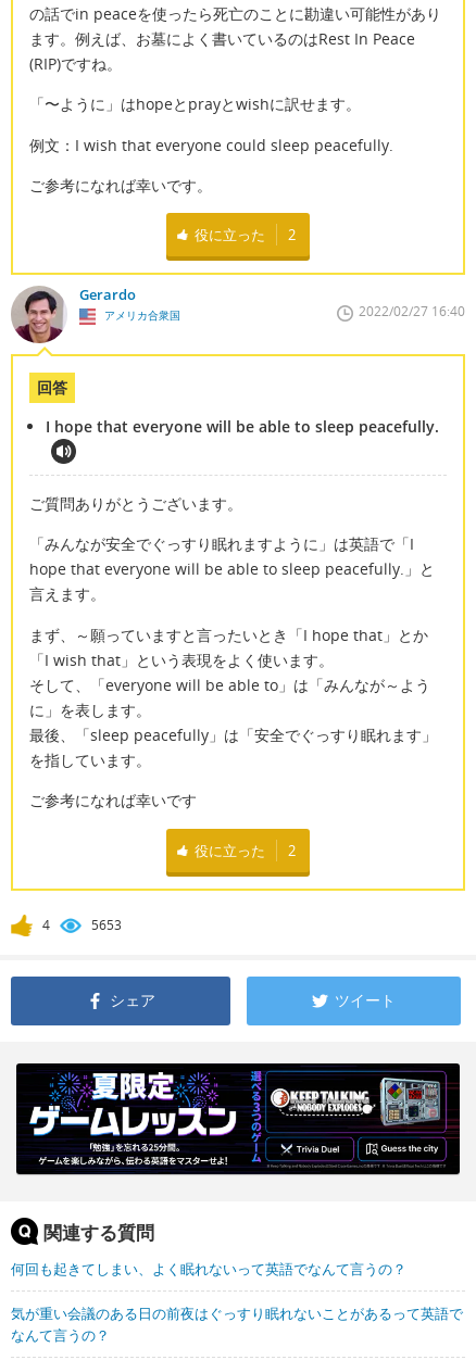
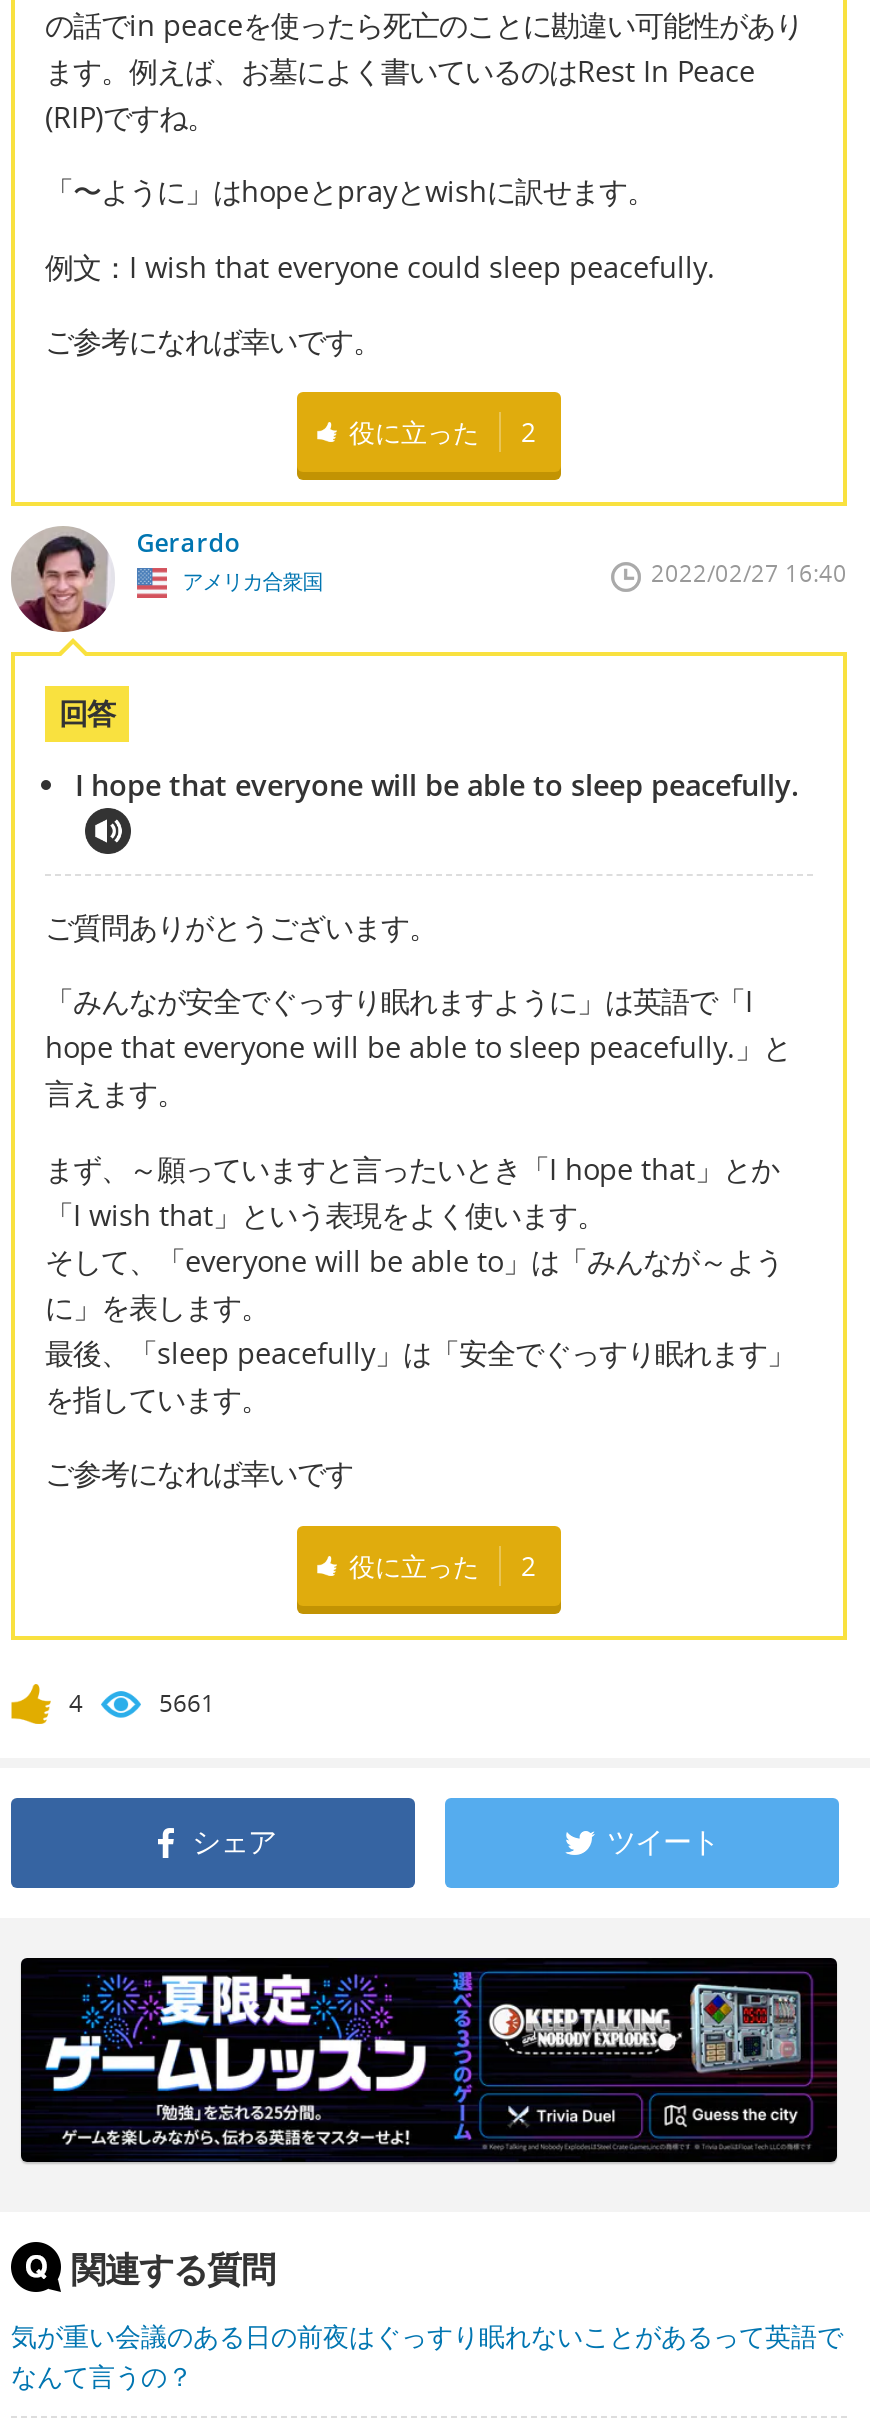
- 5653
+ 5661

- 何回も起きてしまい、よく眠れないって英語でなんて言うの？
